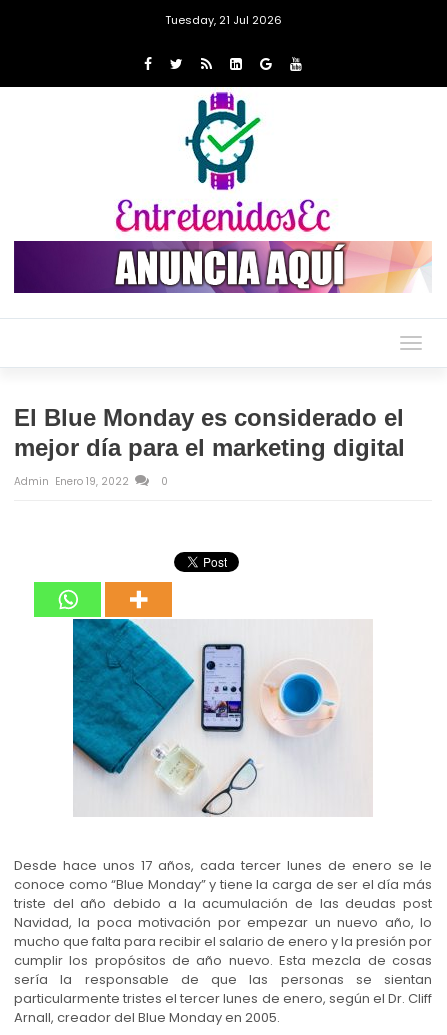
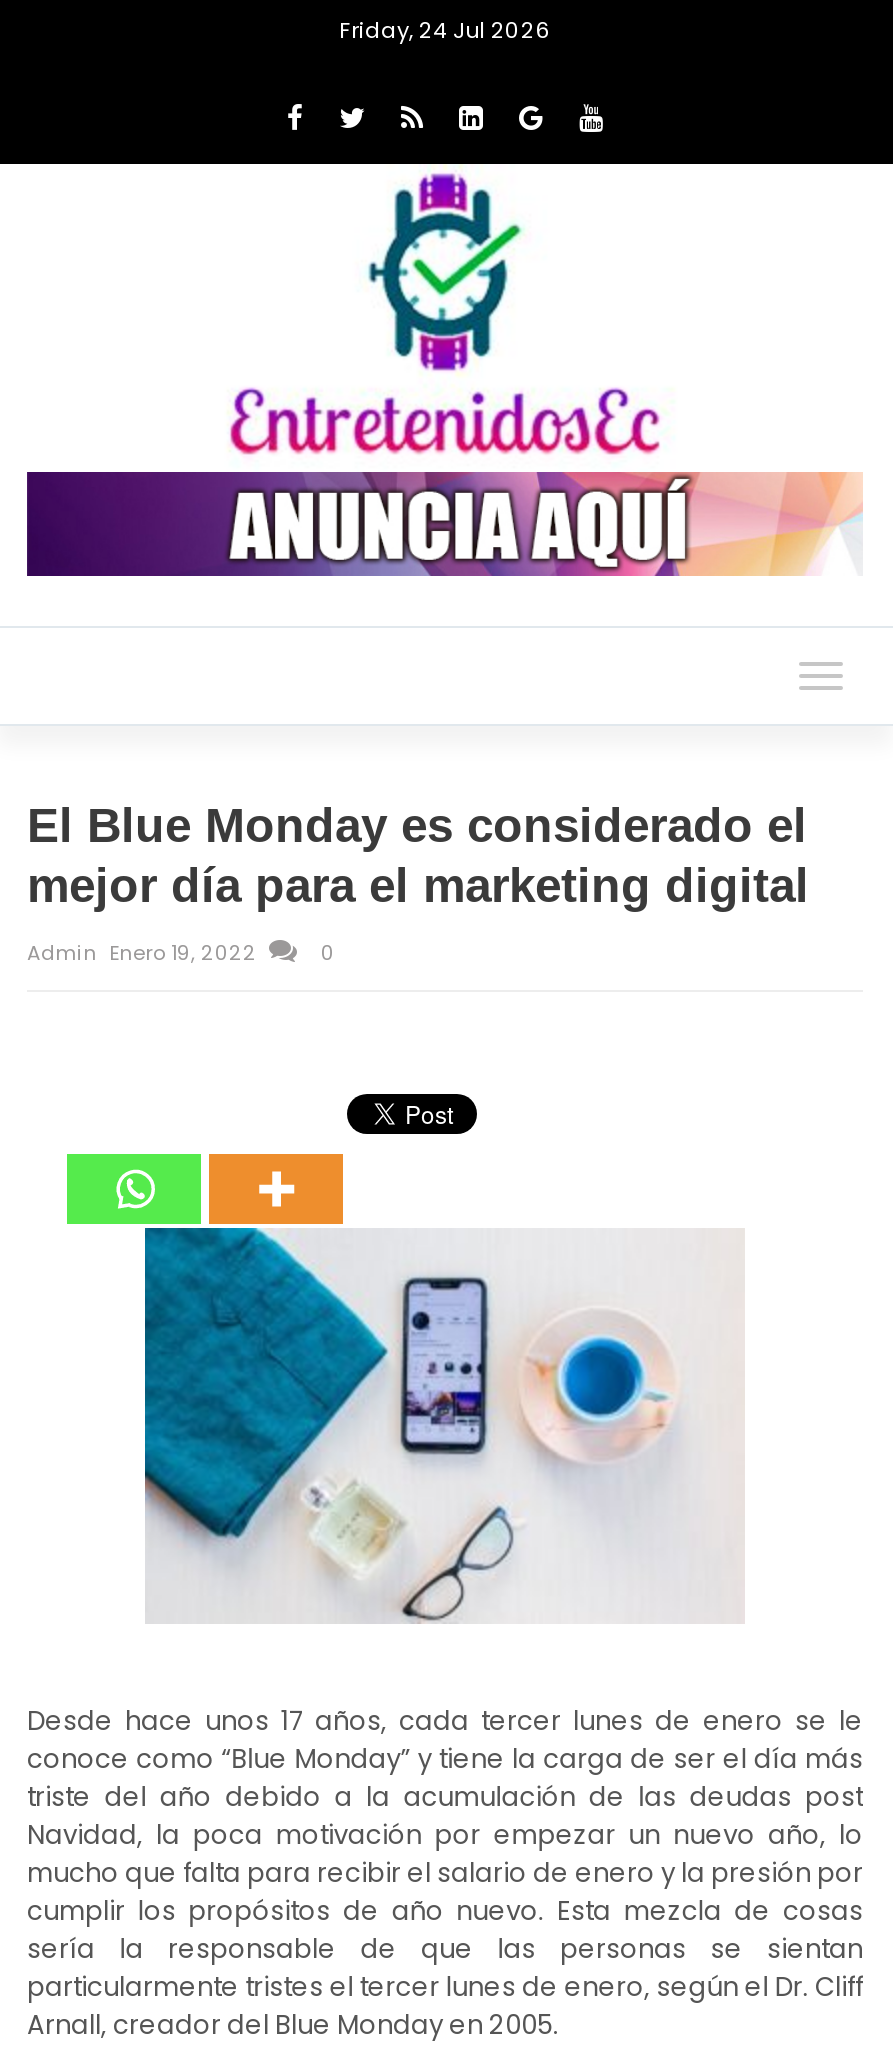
- Tuesday, 21 Jul 2026
+ Friday, 24 Jul 2026
